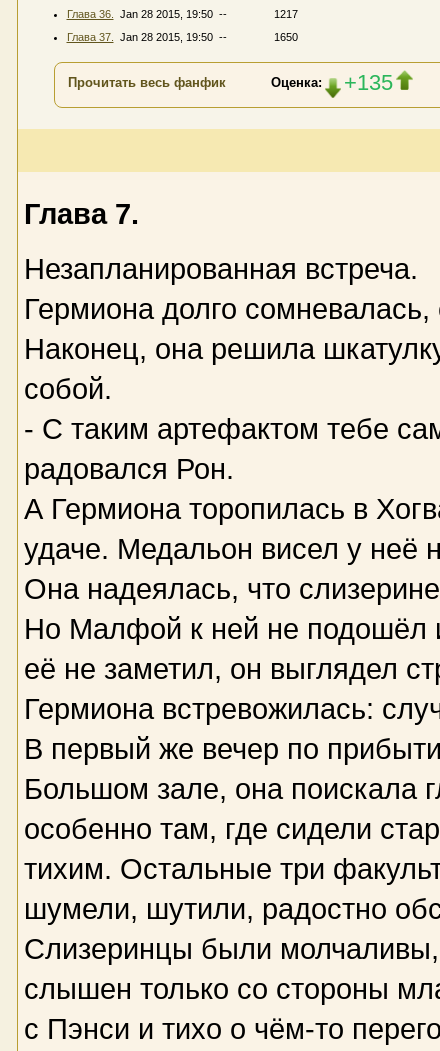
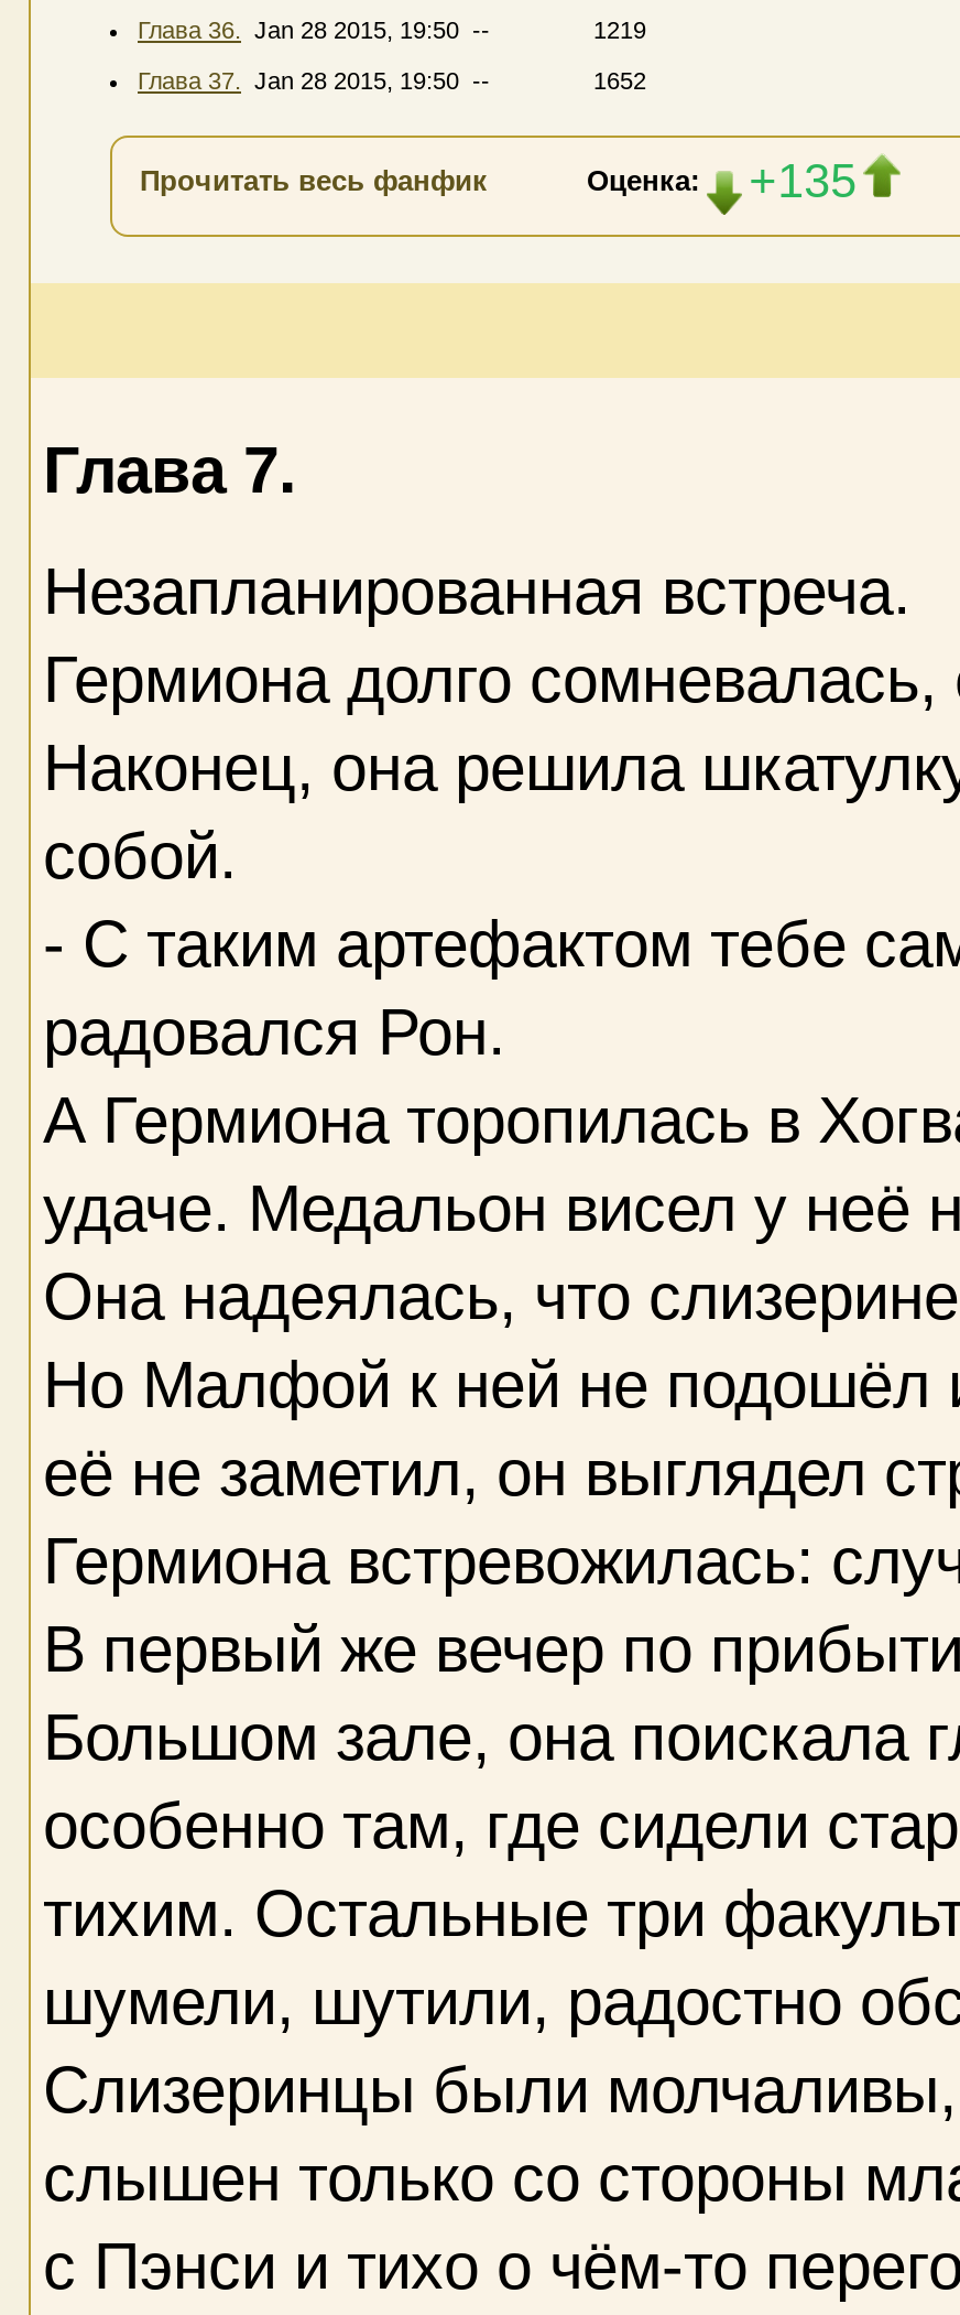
- 1217
+ 1219

- 1650
+ 1652
